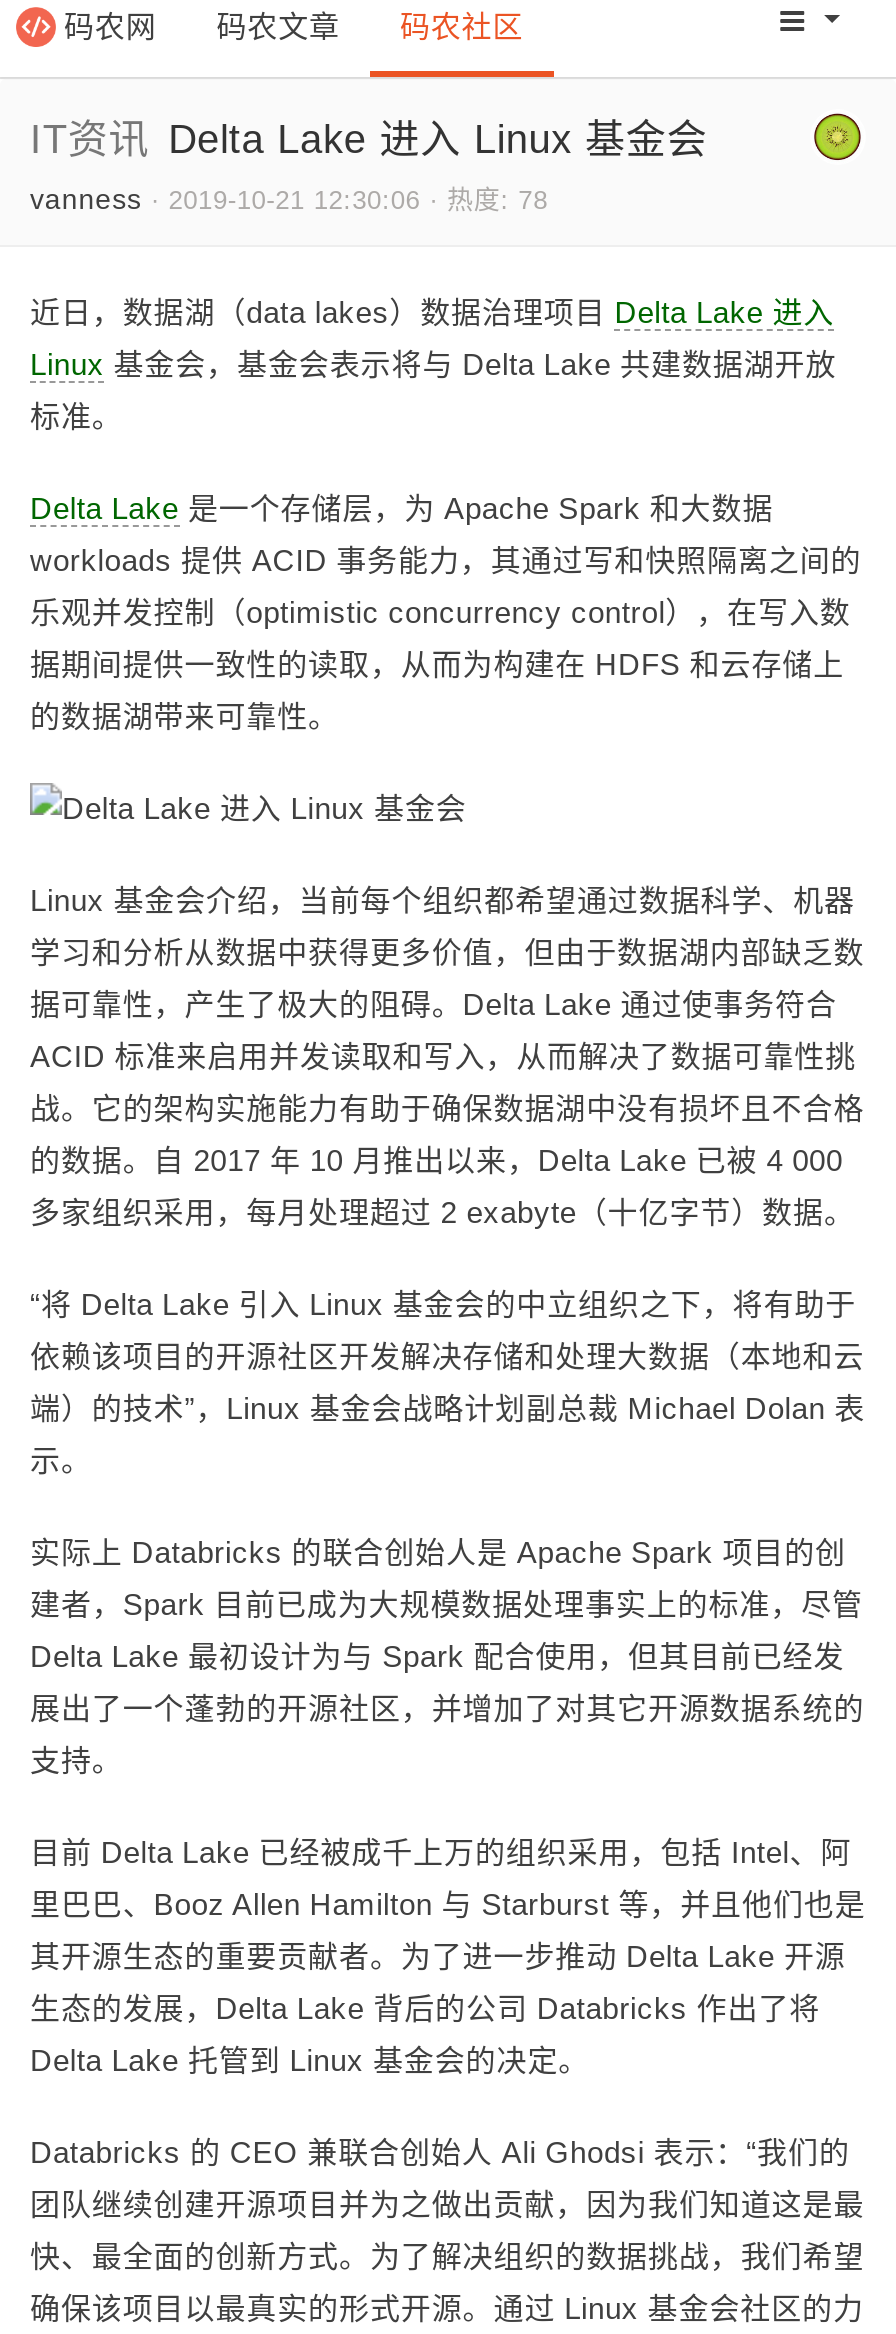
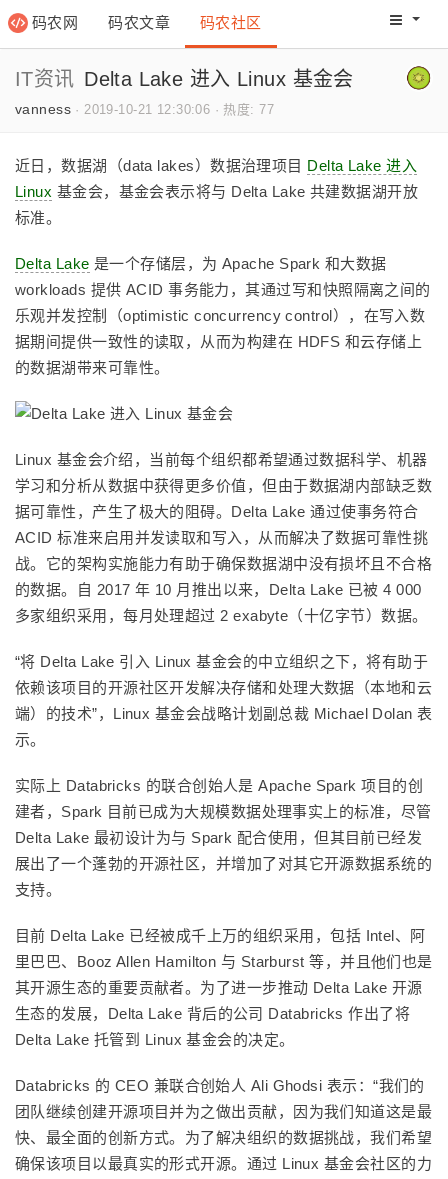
- vanness · 2019-10-21 12:30:06 ·热度: 78
+ vanness · 2019-10-21 12:30:06 ·热度: 77
